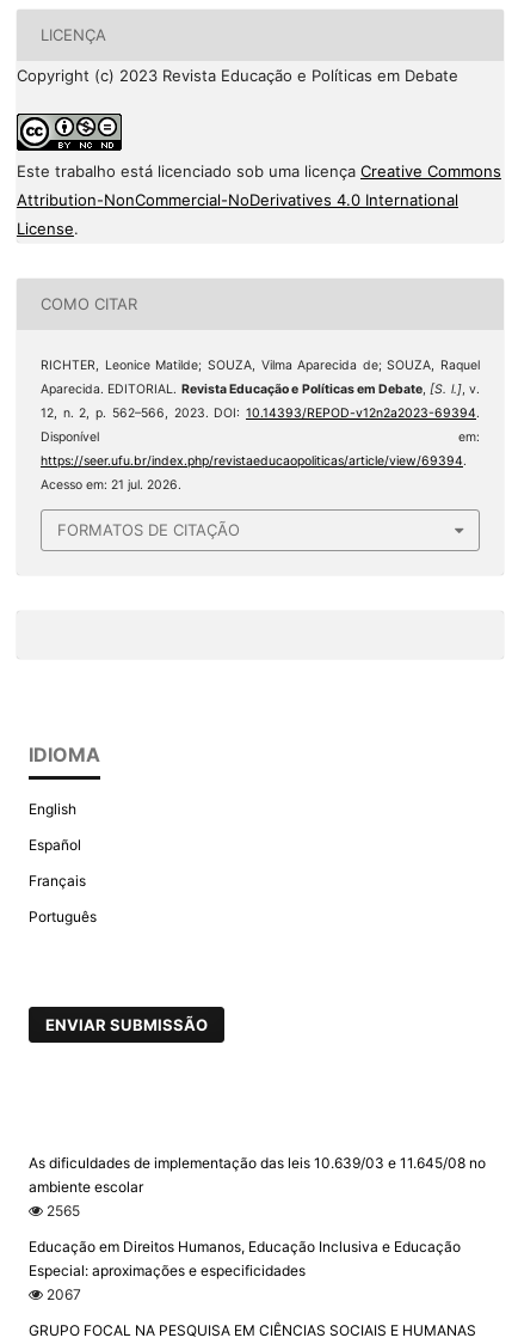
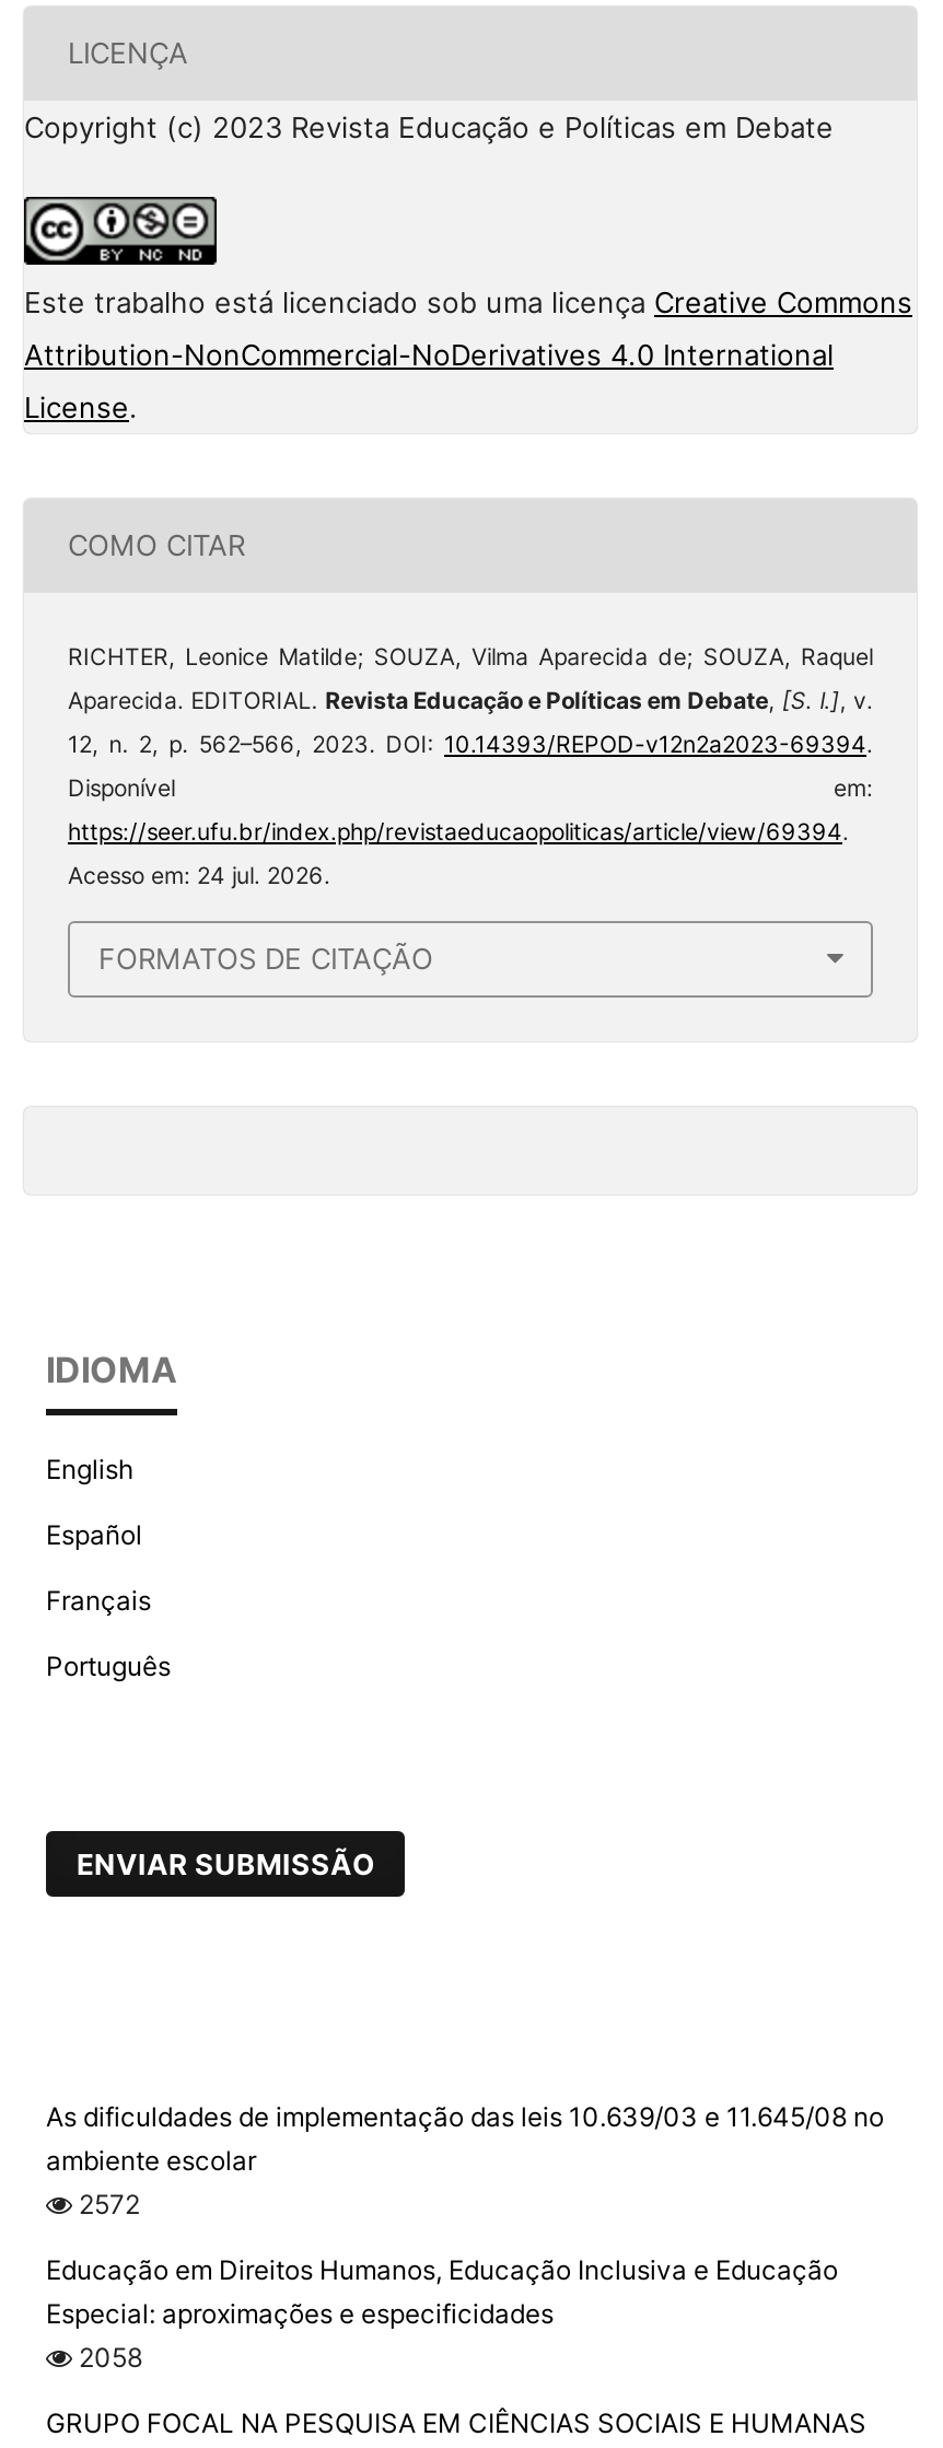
- Acesso em: 21 jul. 2026.
+ Acesso em: 24 jul. 2026.

- 2565
+ 2572

- 2067
+ 2058
